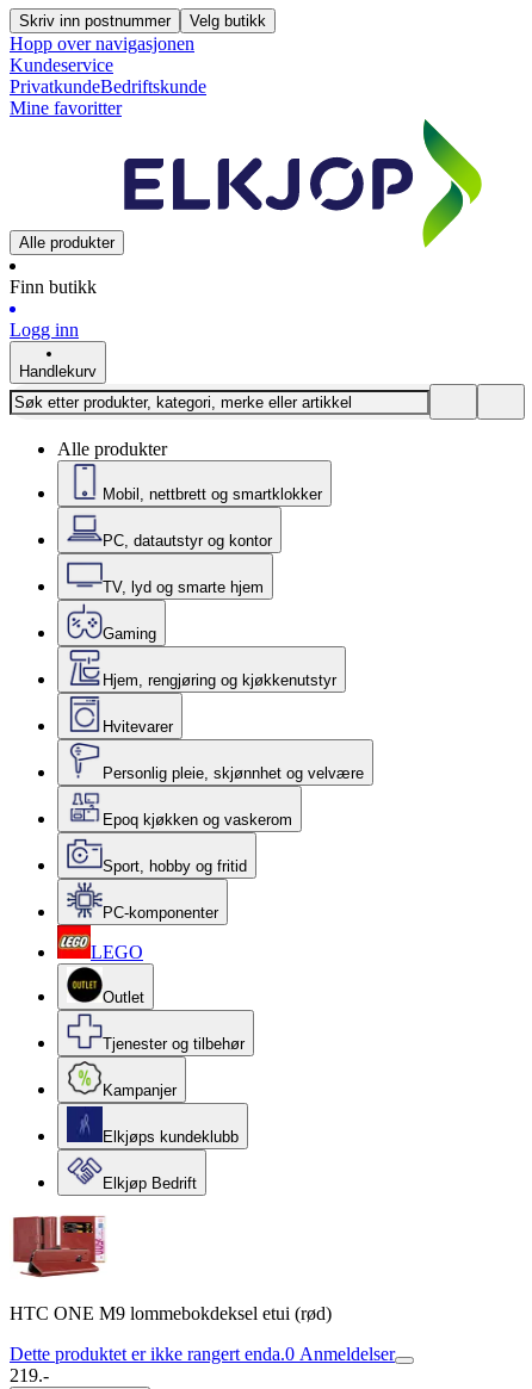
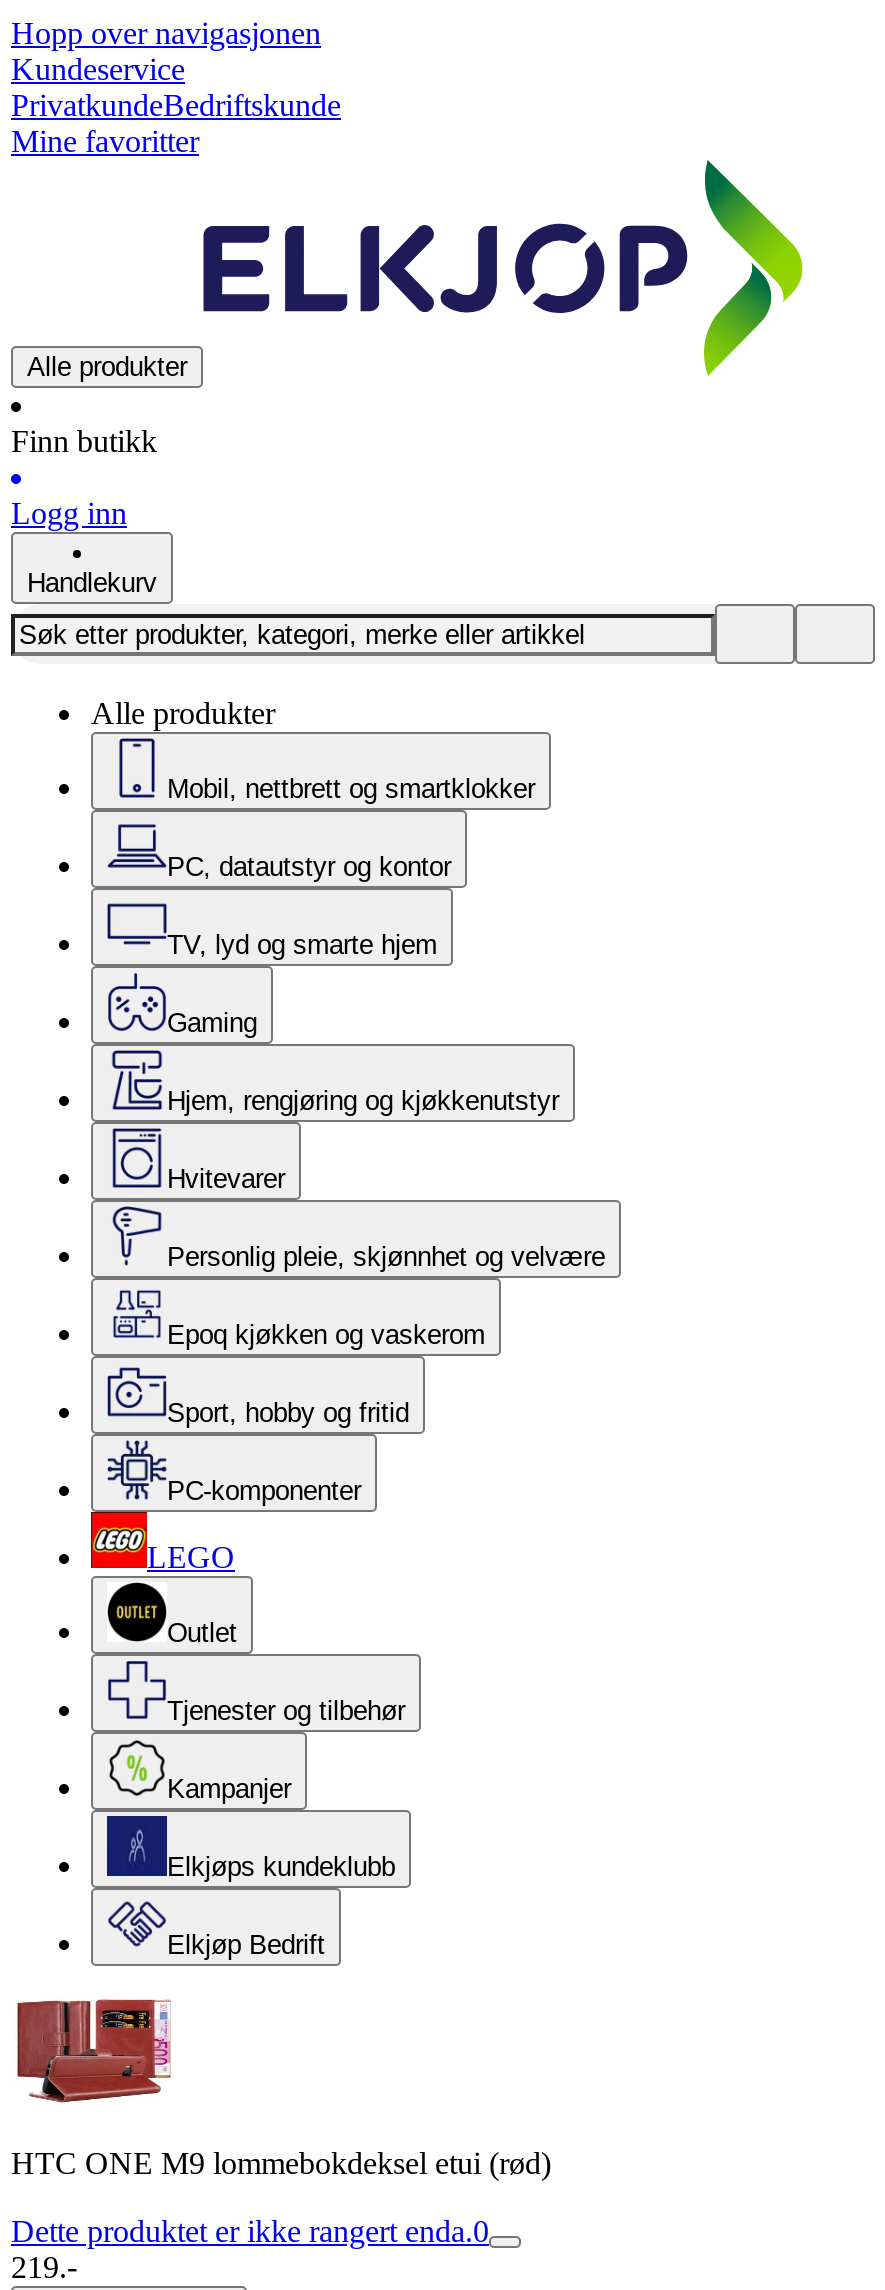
- Skriv inn postnummer
- Velg butikk

- Dette produktet er ikke rangert enda.0 Anmeldelser
+ Dette produktet er ikke rangert enda.0
